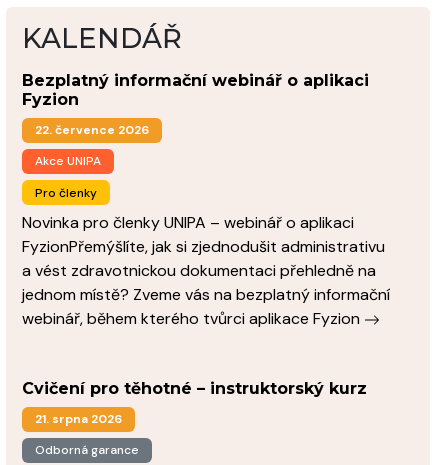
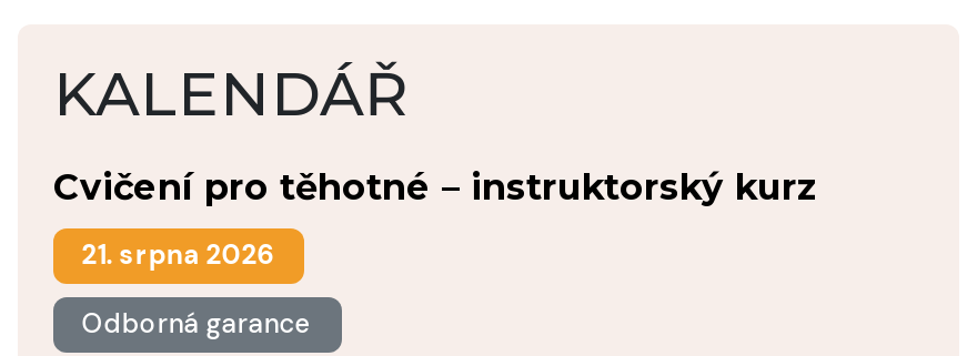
- Bezplatný informační webinář o aplikaci
- Fyzion
- 22. července 2026
- Akce UNIPA
- Pro členky
- Novinka pro členky UNIPA – webinář o aplikaci
- FyzionPřemýšlíte, jak si zjednodušit administrativu
- a vést zdravotnickou dokumentaci přehledně na
- jednom místě? Zveme vás na bezplatný informační
- webinář, během kterého tvůrci aplikace Fyzion
